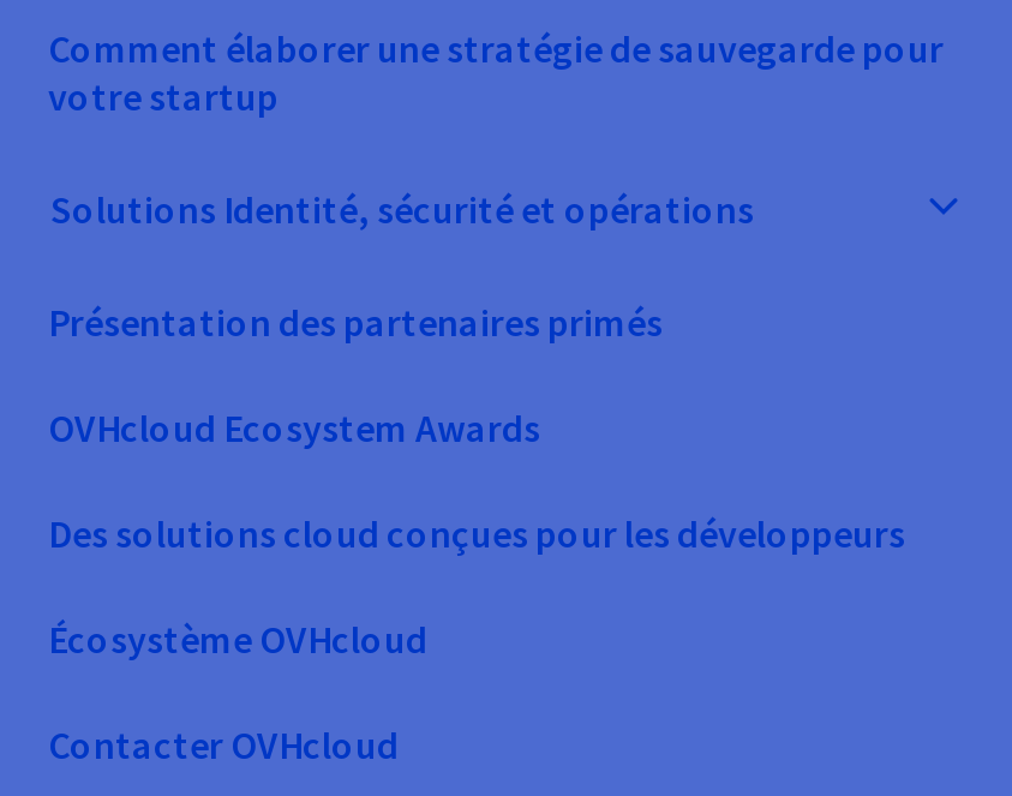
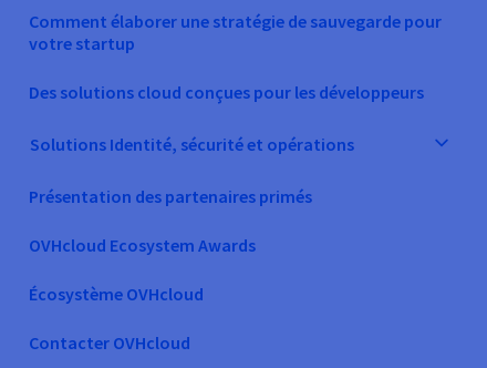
moved down: Solutions Identité, sécurité et opérations | Présentation des partenaires primés | OVHcloud Ecosystem Awards

moved up: Des solutions cloud conçues pour les développeurs
